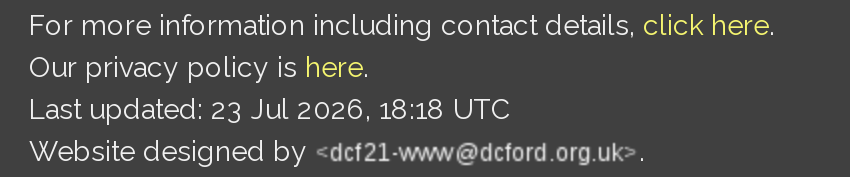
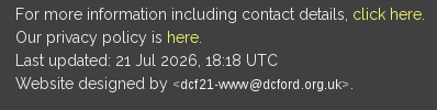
- Last updated: 23 Jul 2026, 18:18 UTC
+ Last updated: 21 Jul 2026, 18:18 UTC
